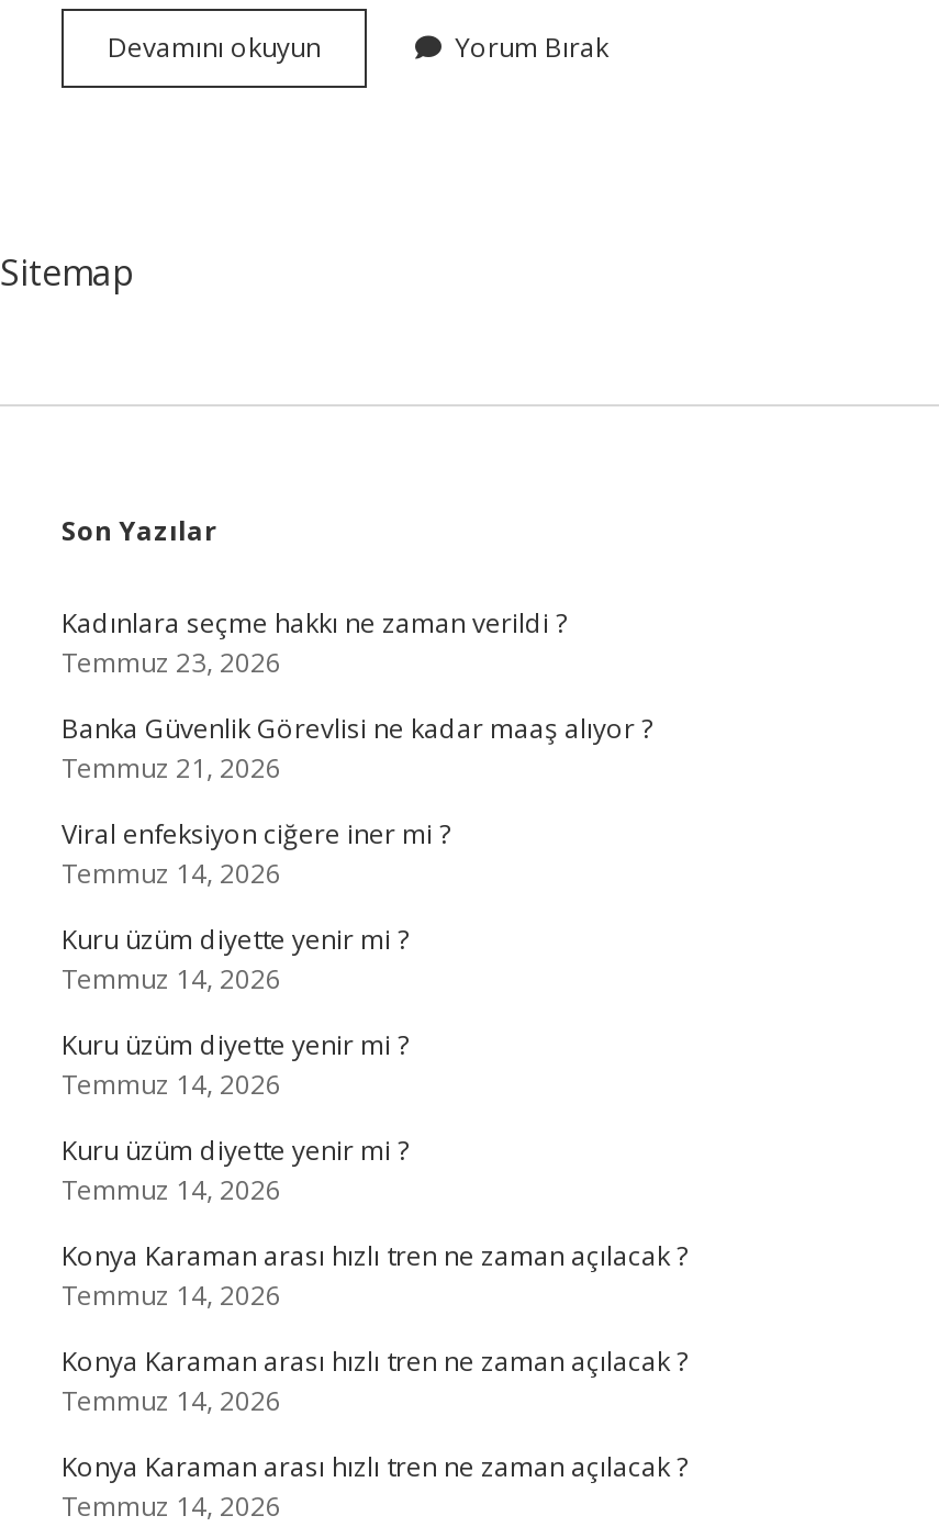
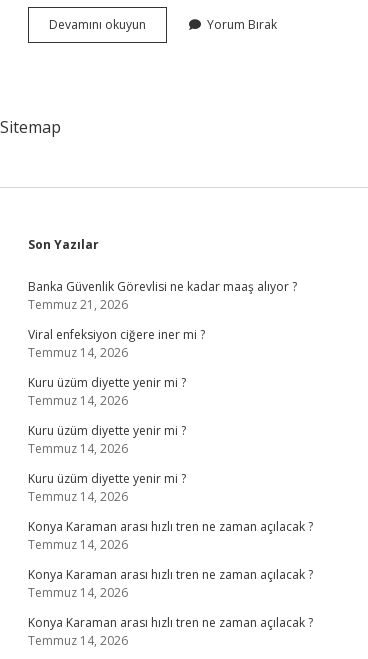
- Kadınlara seçme hakkı ne zaman verildi ?
- Temmuz 23, 2026
